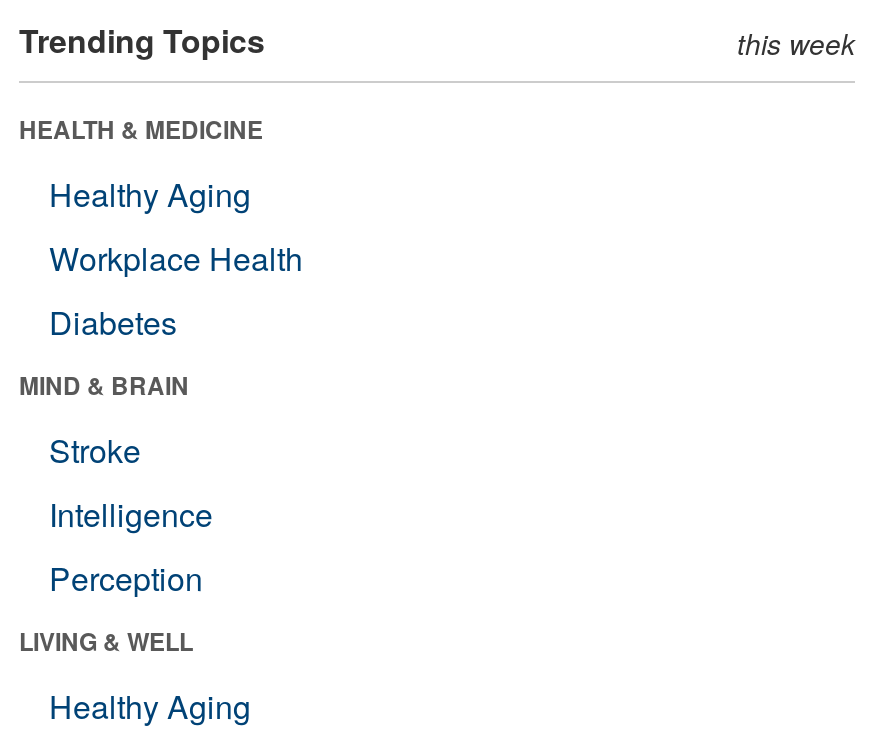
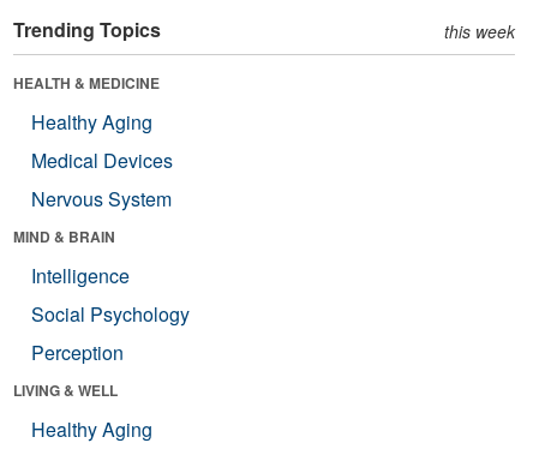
- Workplace Health
- Diabetes
+ Medical Devices
+ Nervous System

- Stroke

moved up: Intelligence

+ Social Psychology
